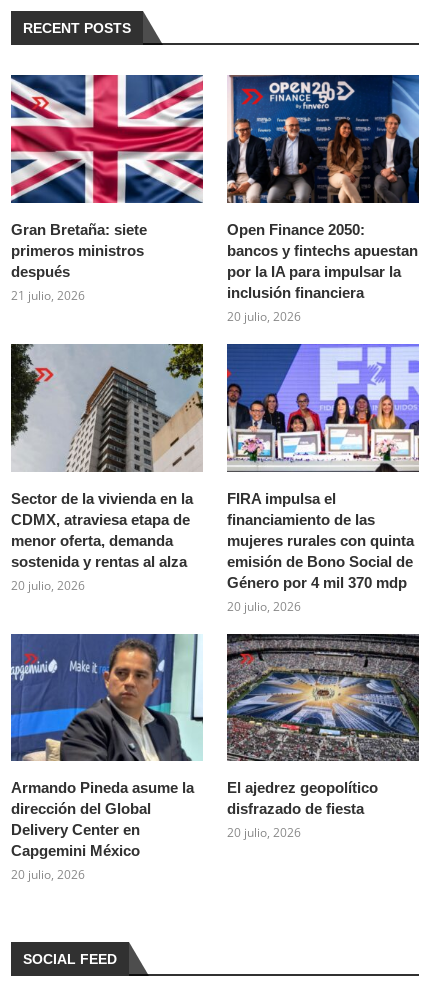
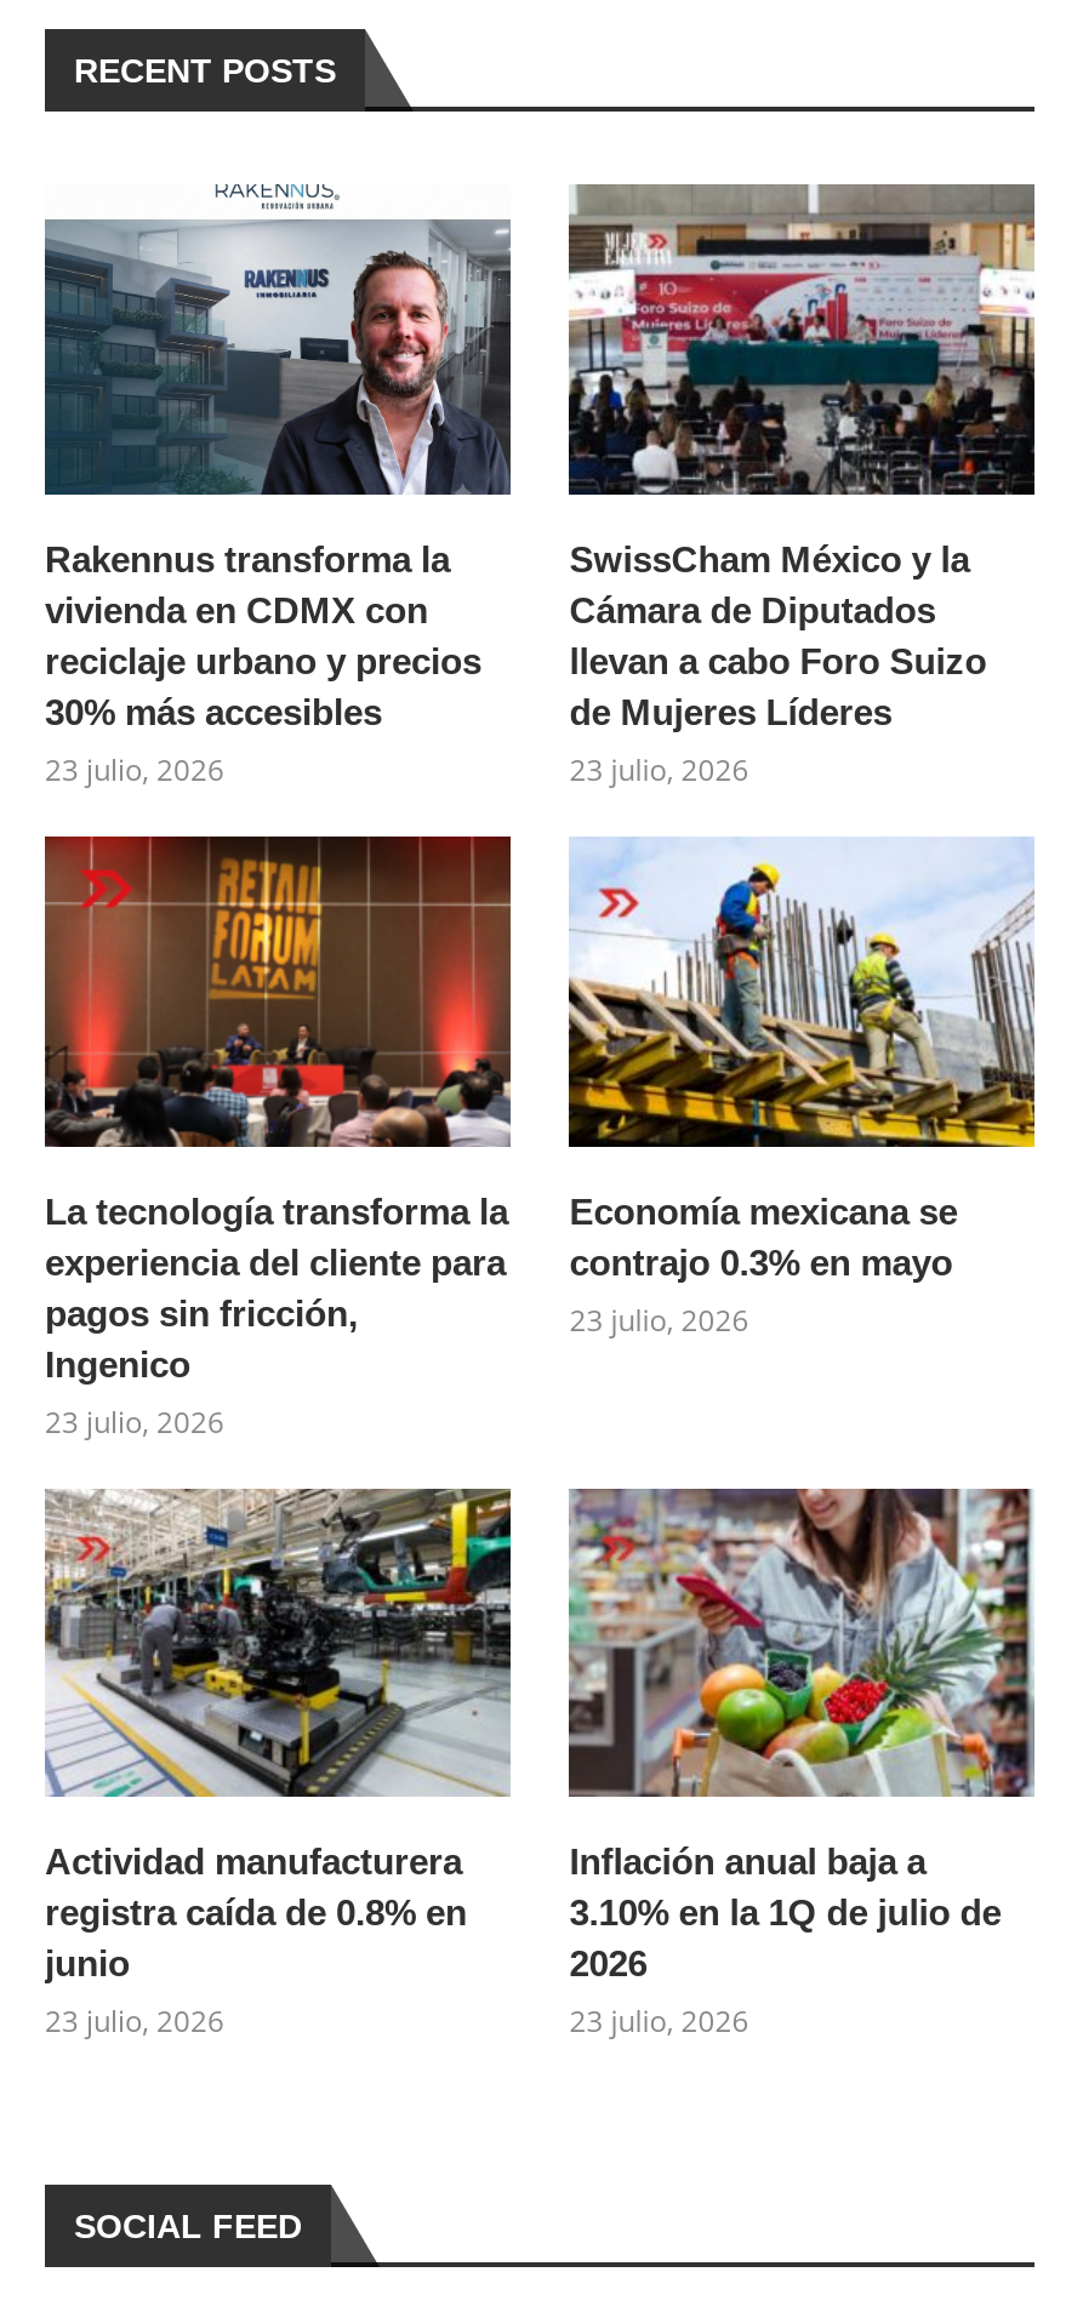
- [image]
- Gran Bretaña: siete
- primeros ministros
- después
- 21 julio, 2026
+ [image]
+ Rakennus transforma la
+ vivienda en CDMX con
+ reciclaje urbano y precios
+ 30% más accesibles
+ 23 julio, 2026

- [image]
- Open Finance 2050:
- bancos y fintechs apuestan
- por la IA para impulsar la
- inclusión financiera
- 20 julio, 2026
+ [image]
+ SwissCham México y la
+ Cámara de Diputados
+ llevan a cabo Foro Suizo
+ de Mujeres Líderes
+ 23 julio, 2026

- [image]
+ [image]

- [image]
- FIRA impulsa el
- financiamiento de las
- mujeres rurales con quinta
- emisión de Bono Social de
- Género por 4 mil 370 mdp
- 20 julio, 2026
+ [image]
+ Economía mexicana se
+ contrajo 0.3% en mayo
+ 23 julio, 2026

- Sector de la vivienda en la
- CDMX, atraviesa etapa de
- menor oferta, demanda
- sostenida y rentas al alza
- 20 julio, 2026
+ La tecnología transforma la
+ experiencia del cliente para
+ pagos sin fricción,
+ Ingenico
+ 23 julio, 2026

- [image]
- Armando Pineda asume la
- dirección del Global
- Delivery Center en
- Capgemini México
- 20 julio, 2026
+ [image]
+ Actividad manufacturera
+ registra caída de 0.8% en
+ junio
+ 23 julio, 2026

- [image]
- El ajedrez geopolítico
- disfrazado de fiesta
- 20 julio, 2026
+ [image]
+ Inflación anual baja a
+ 3.10% en la 1Q de julio de
+ 2026
+ 23 julio, 2026
